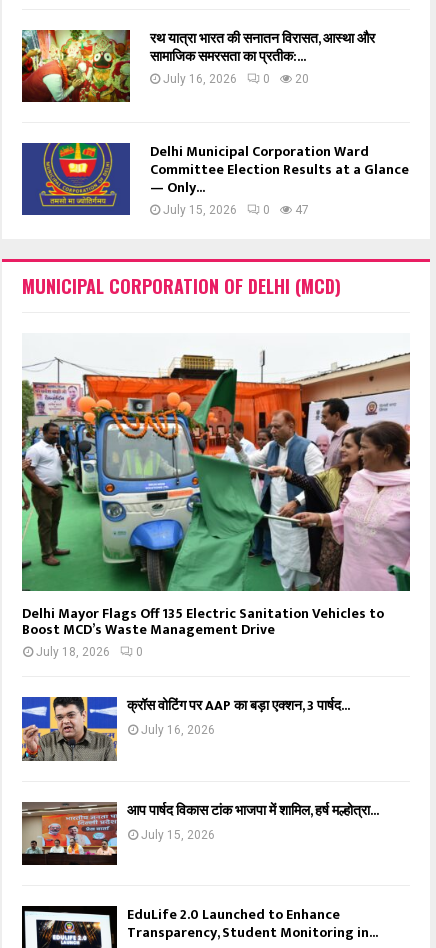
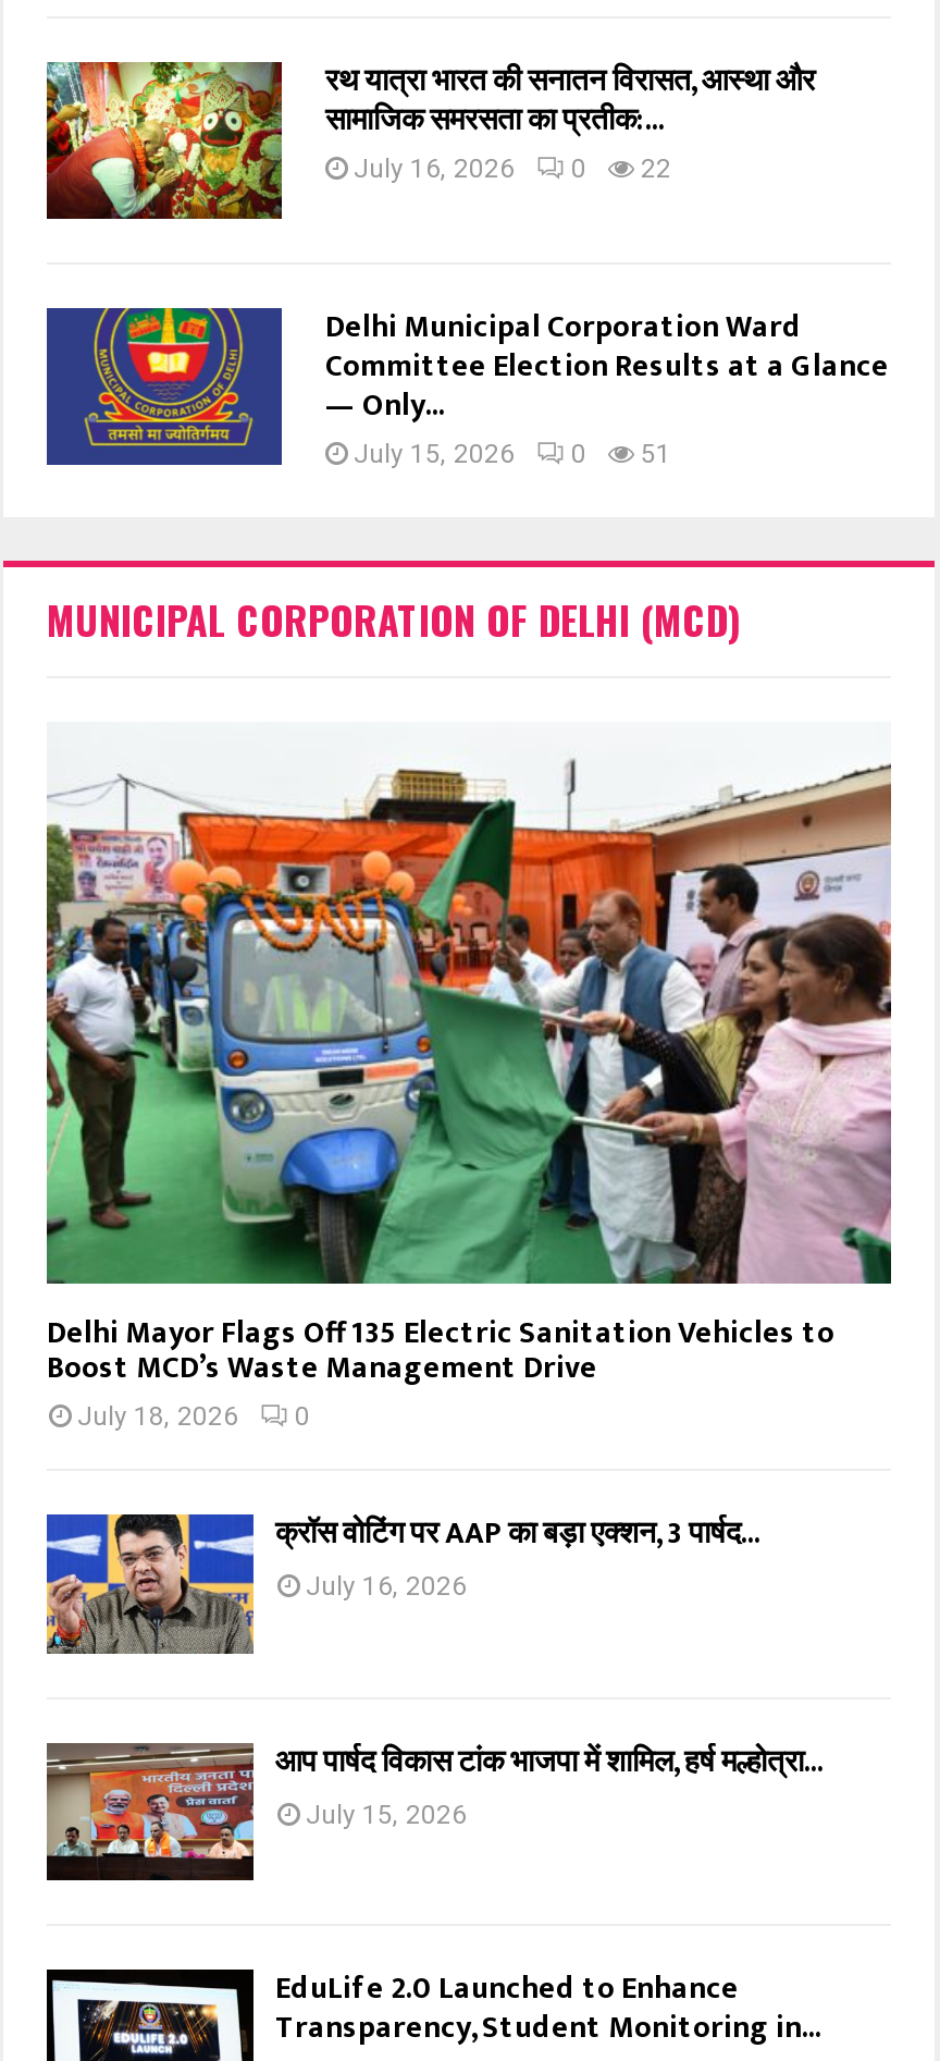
- July 16, 2026 0 20
+ July 16, 2026 0 22

- July 15, 2026 0 47
+ July 15, 2026 0 51
